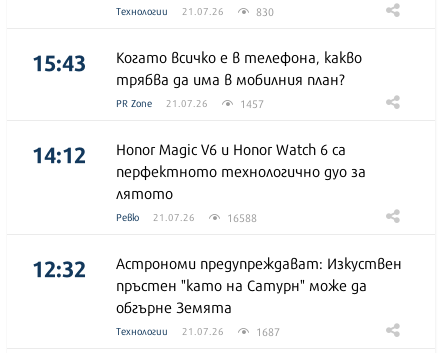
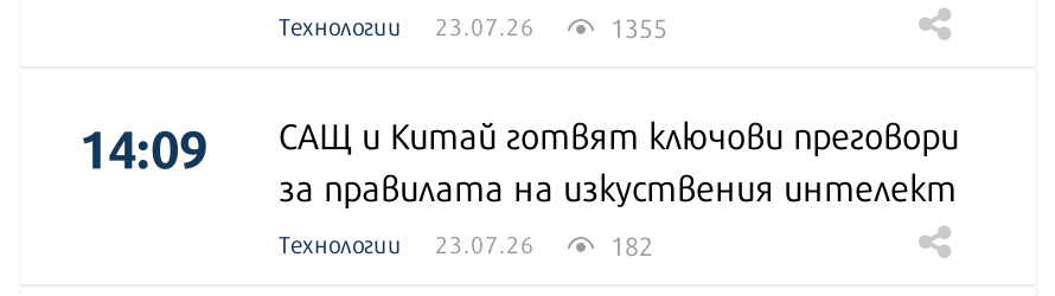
- 21.07.26
- 830
- 15:43
- Когато всичко е в телефона, какво
- трябва да има в мобилния план?
- PR Zone
- 21.07.26
- 1457
- 14:12
- Honor Magic V6 и Honor Watch 6 са
- перфектното технологично дуо за
- лятото
- Ревю
- 21.07.26
- 16588
- 12:32
- Астрономи предупреждават: Изкуствен
- пръстен "като на Сатурн" може да
- обгърне Земята
+ 23.07.26
+ 1355
+ 14:09
+ САЩ и Китай готвят ключови преговори
+ за правилата на изкуствения интелект

- 21.07.26
- 1687
+ 23.07.26
+ 182
